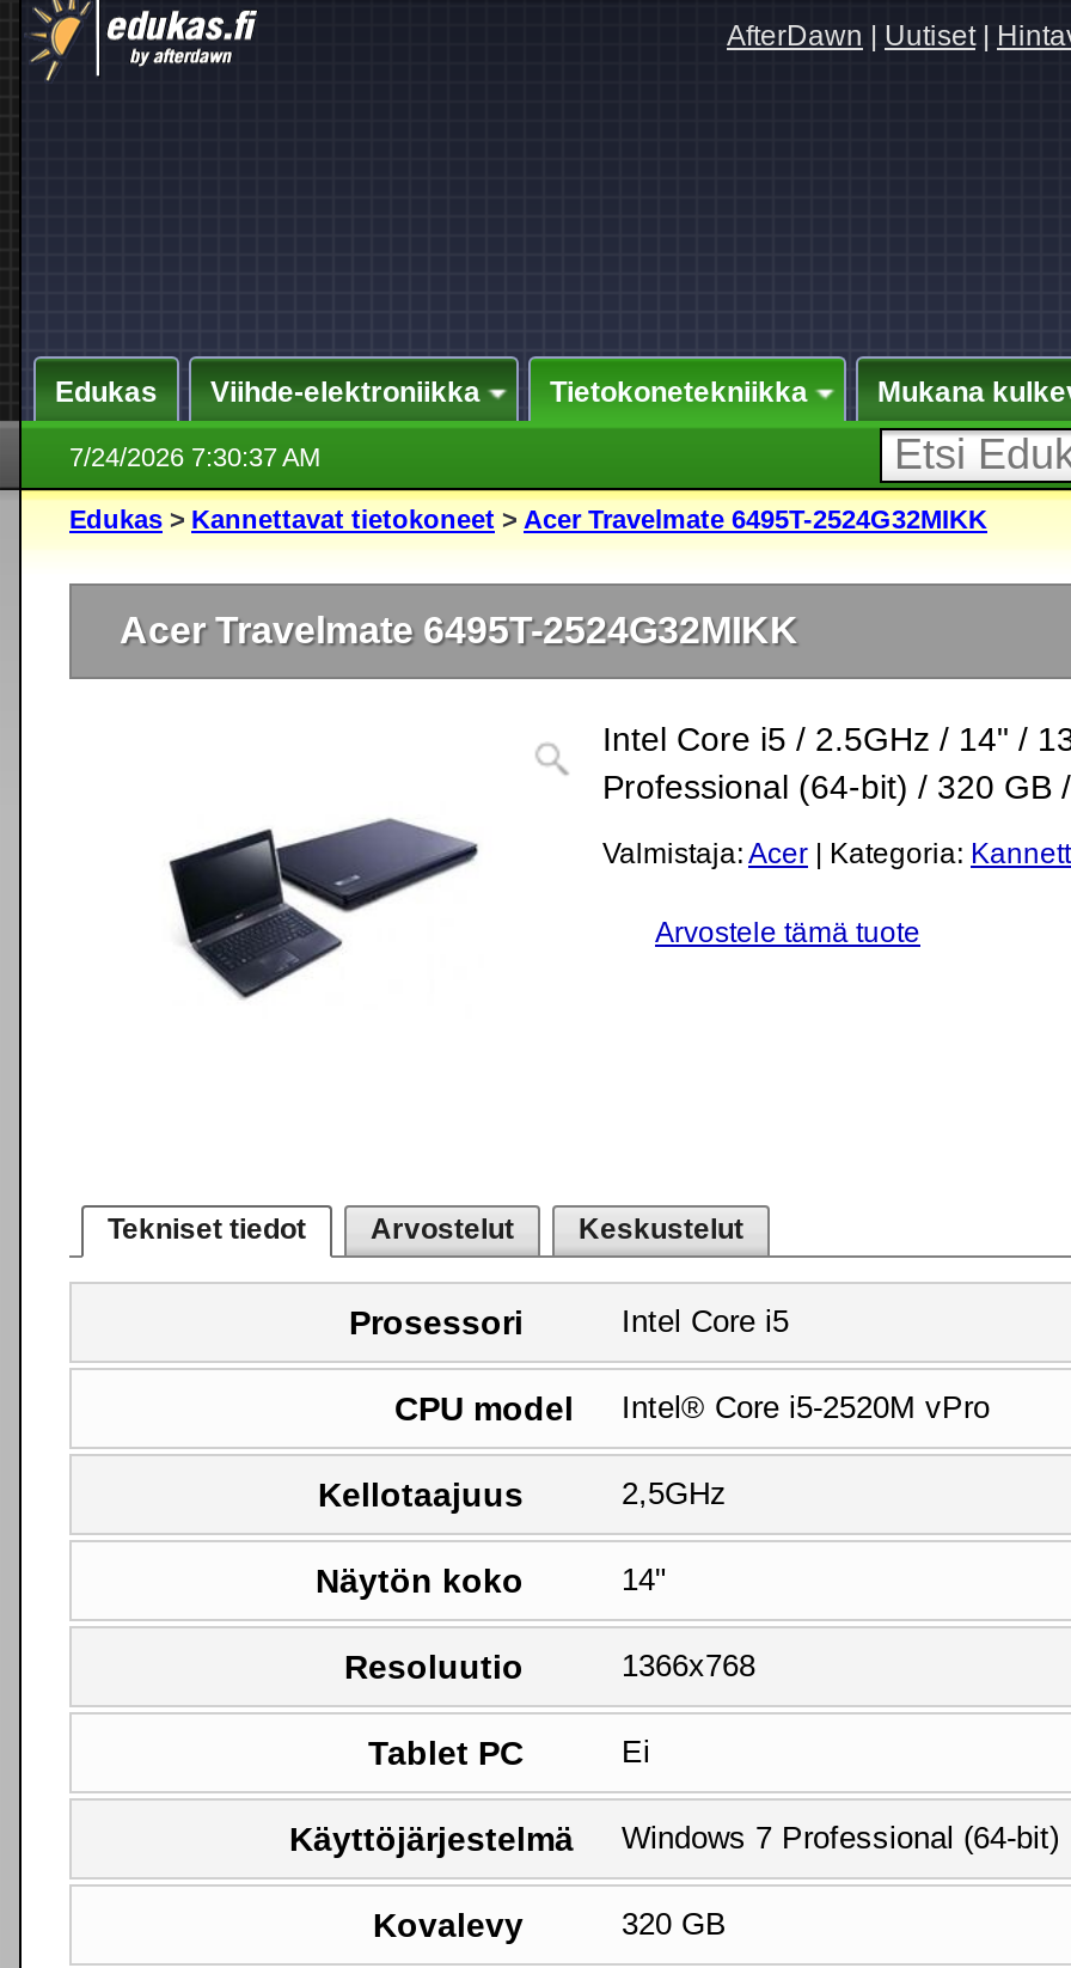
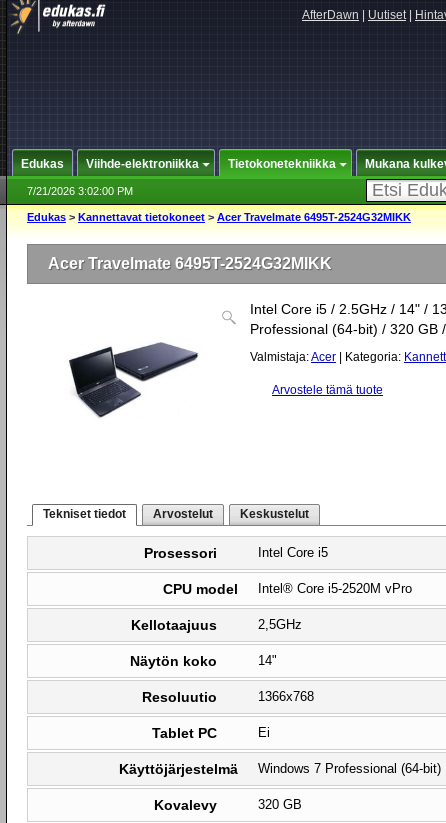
- 7/24/2026 7:30:37 AM
+ 7/21/2026 3:02:00 PM
